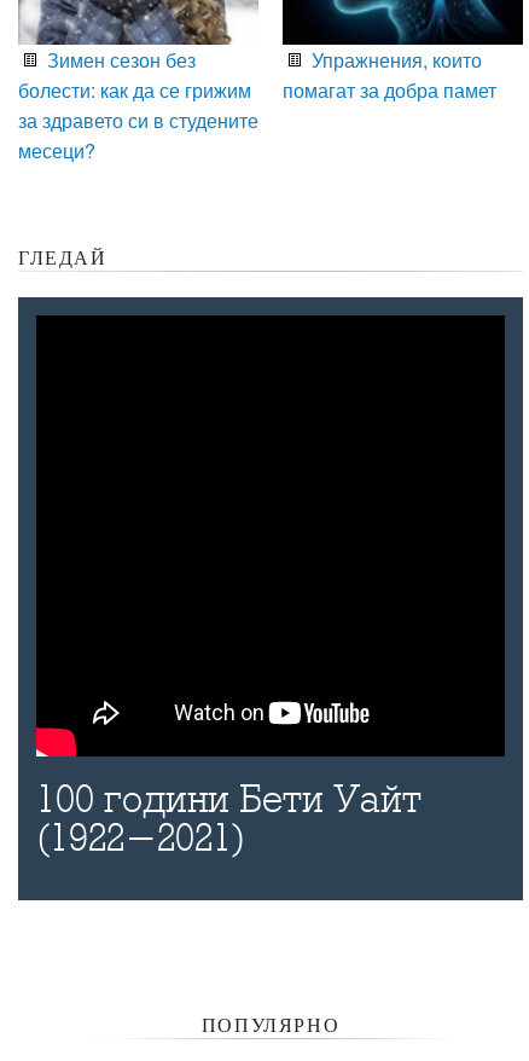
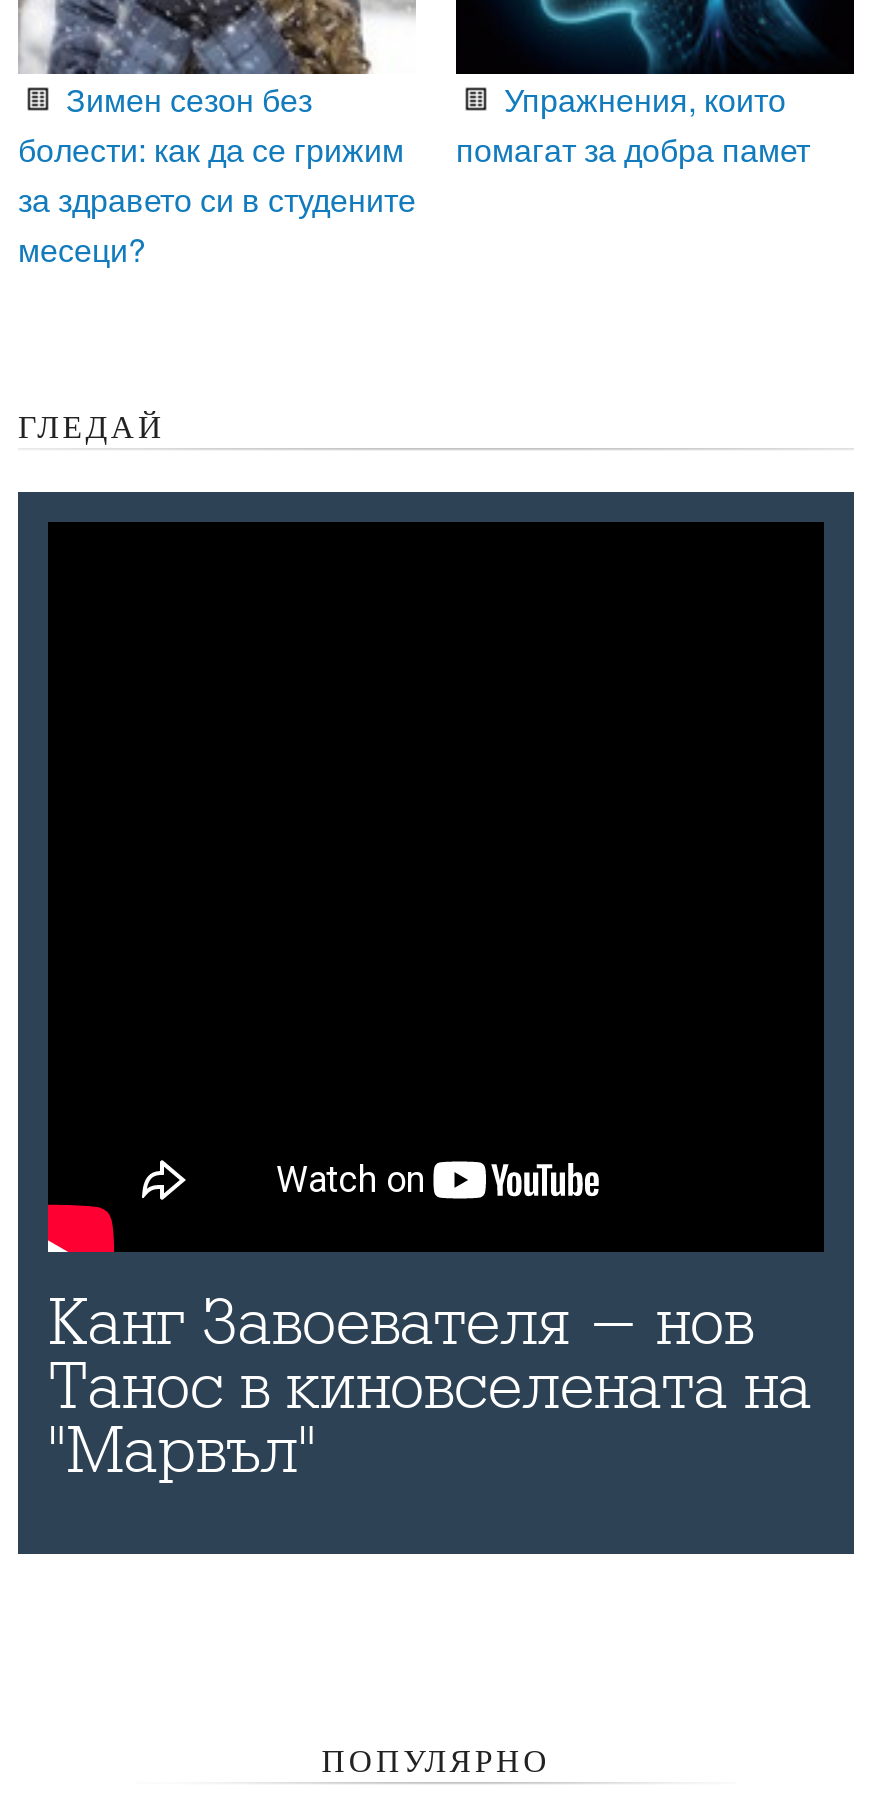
- 100 години Бети Уайт
- (1922-2021)
+ Канг Завоевателя - нов
+ Танос в киновселената на
+ "Марвъл"
